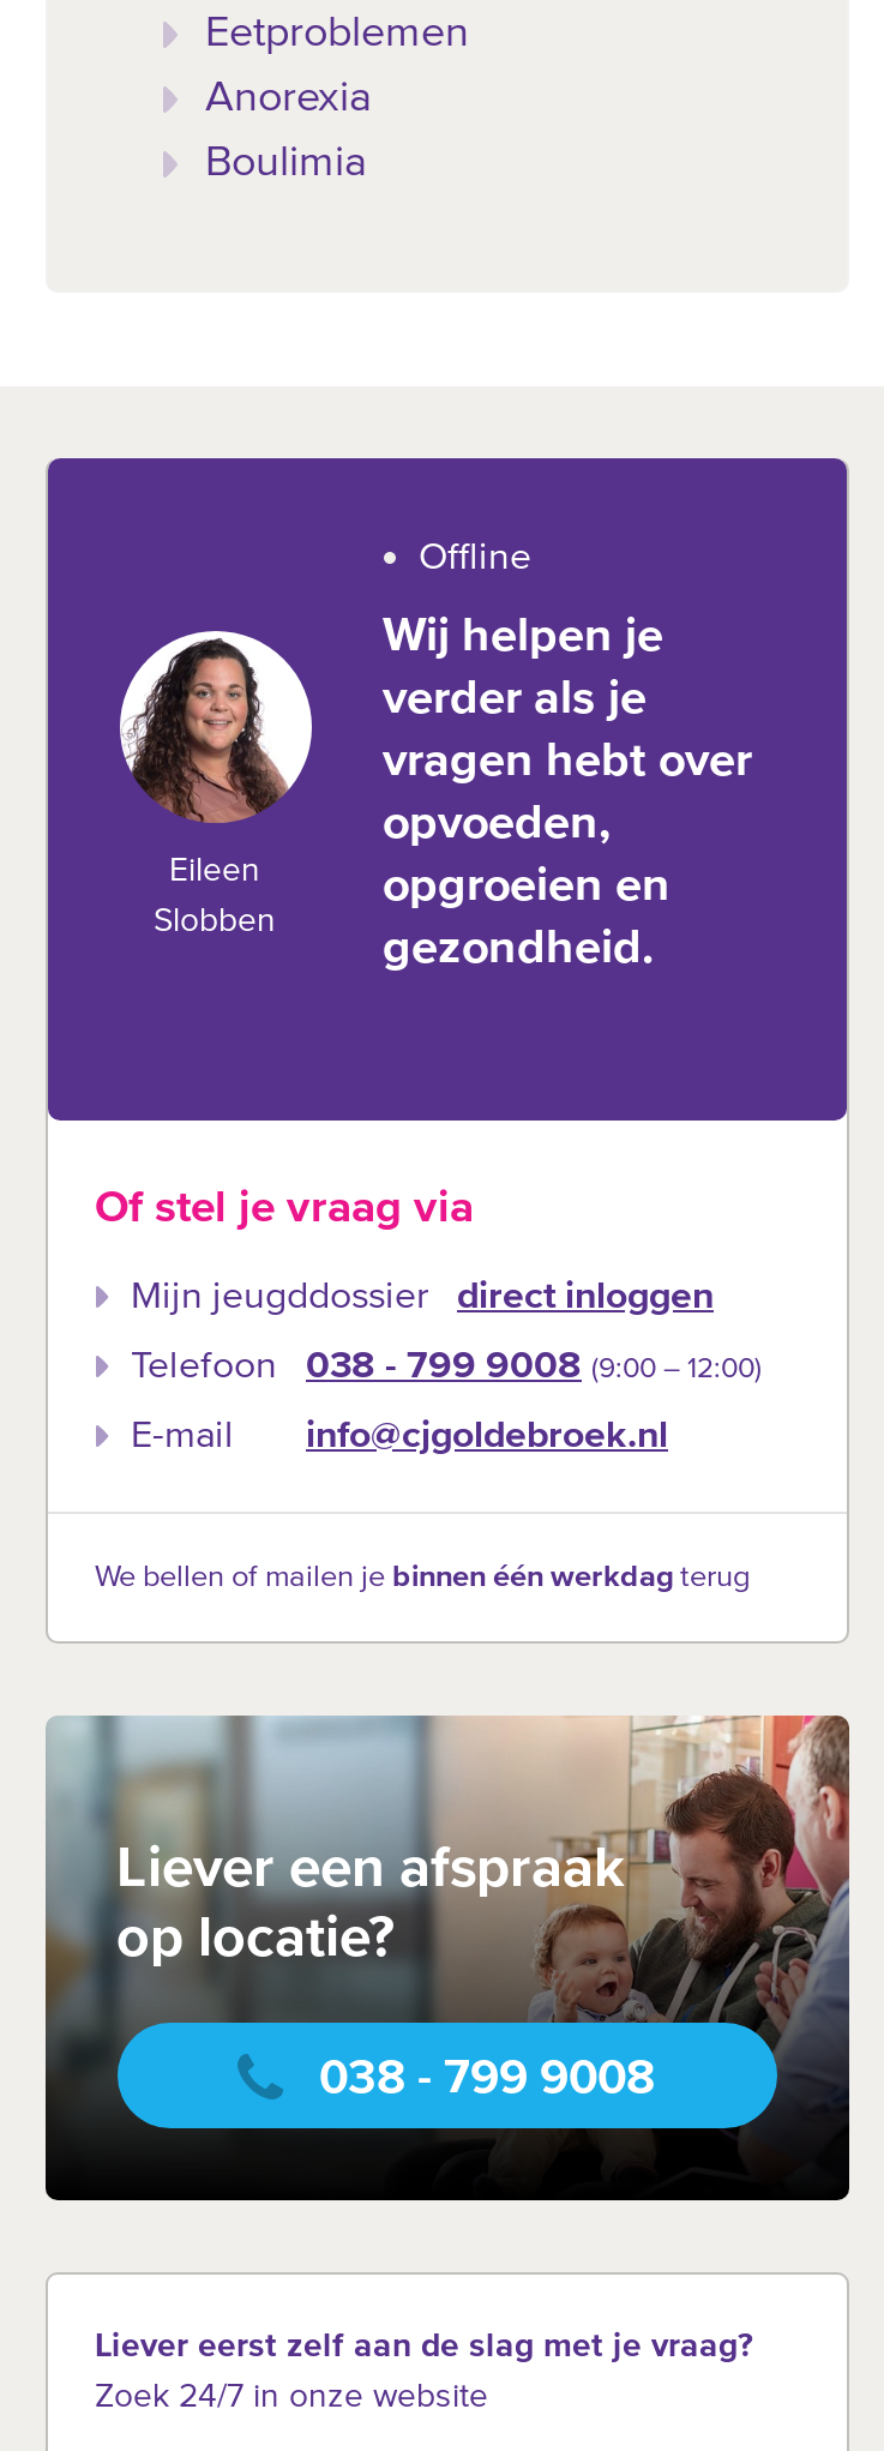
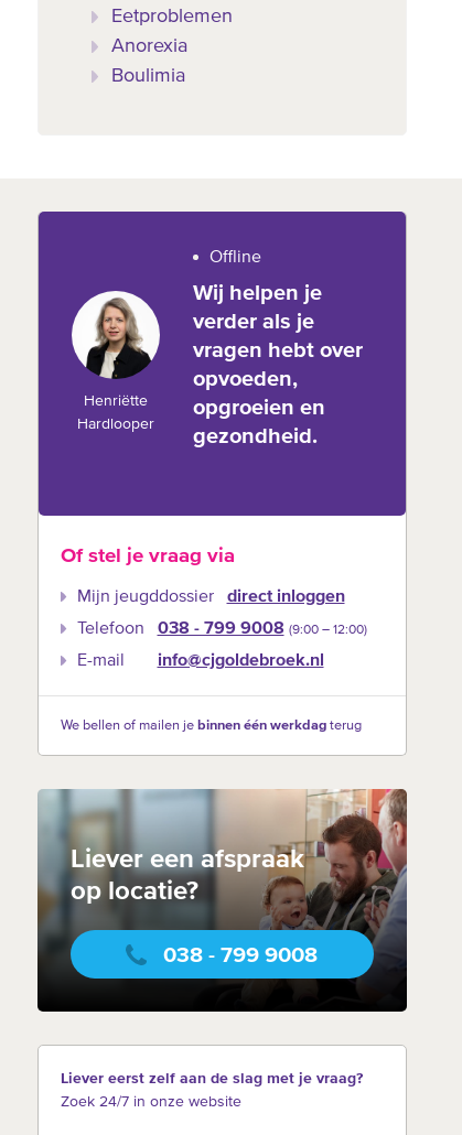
- [image]
- Eileen
+ [image]
+ Henriëtte

- Slobben
+ Hardlooper
